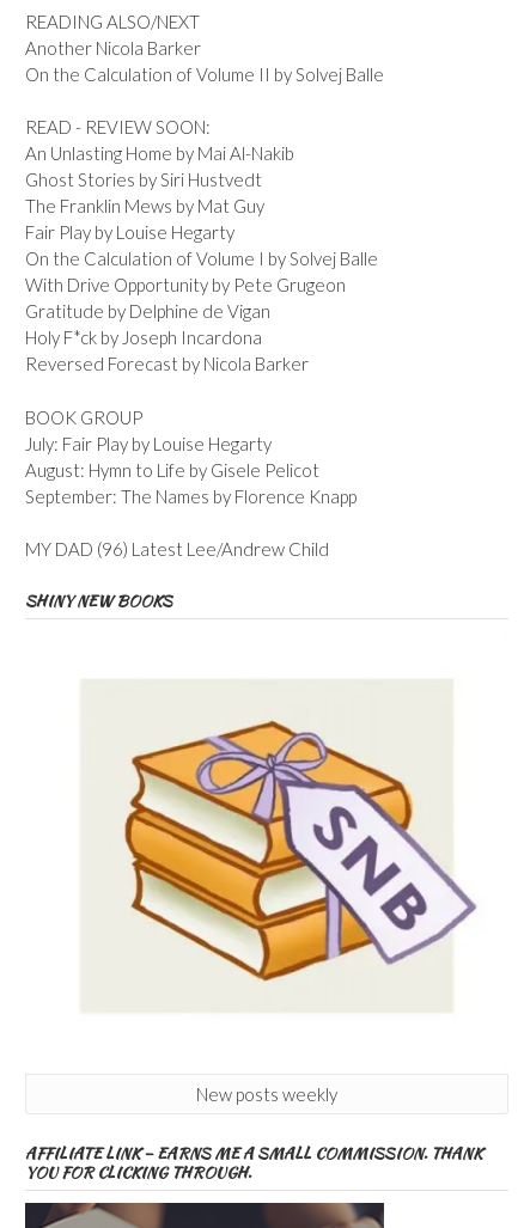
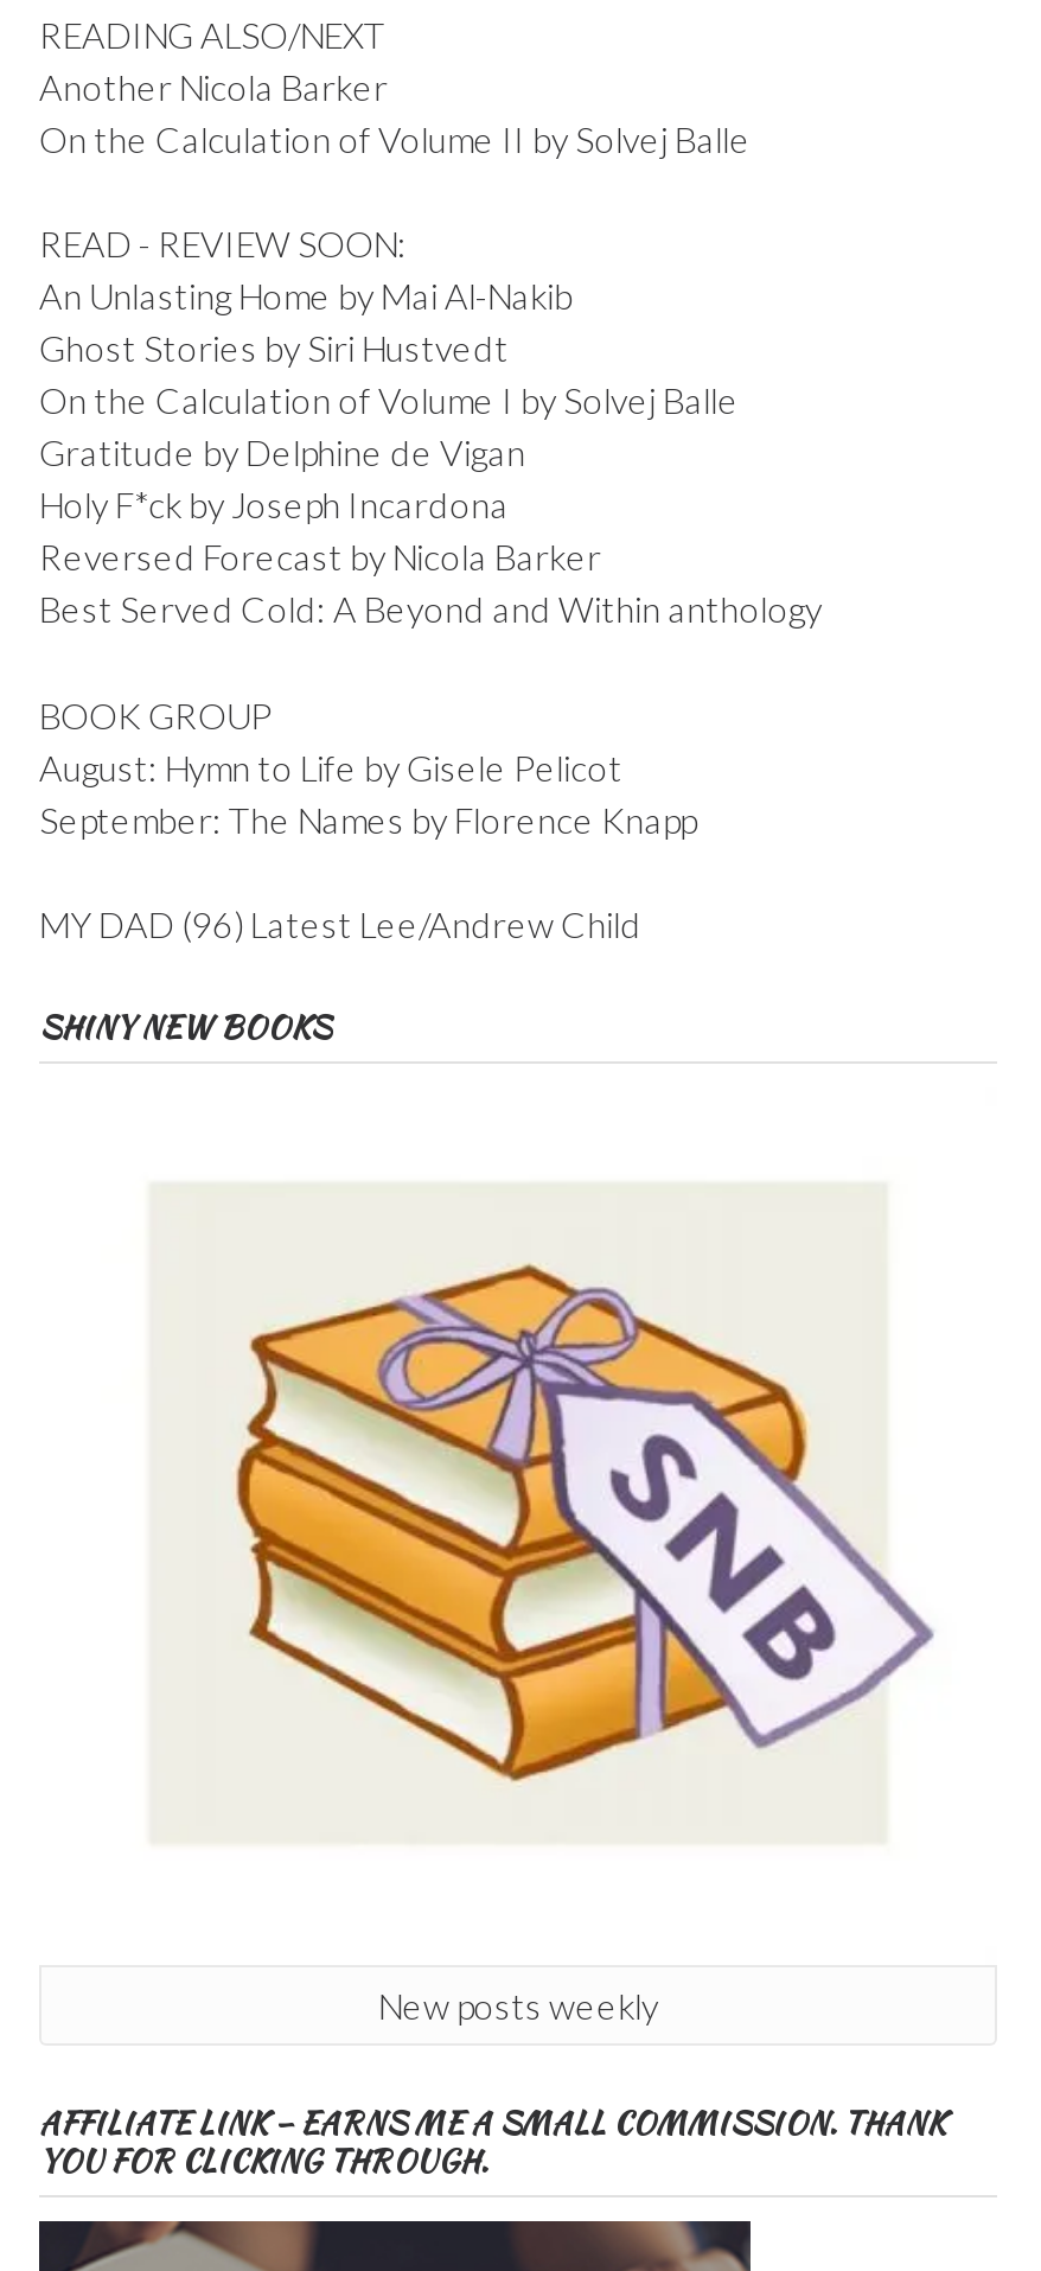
- The Franklin Mews by Mat Guy
- Fair Play by Louise Hegarty

- With Drive Opportunity by Pete Grugeon

+ Best Served Cold: A Beyond and Within anthology

- July: Fair Play by Louise Hegarty
